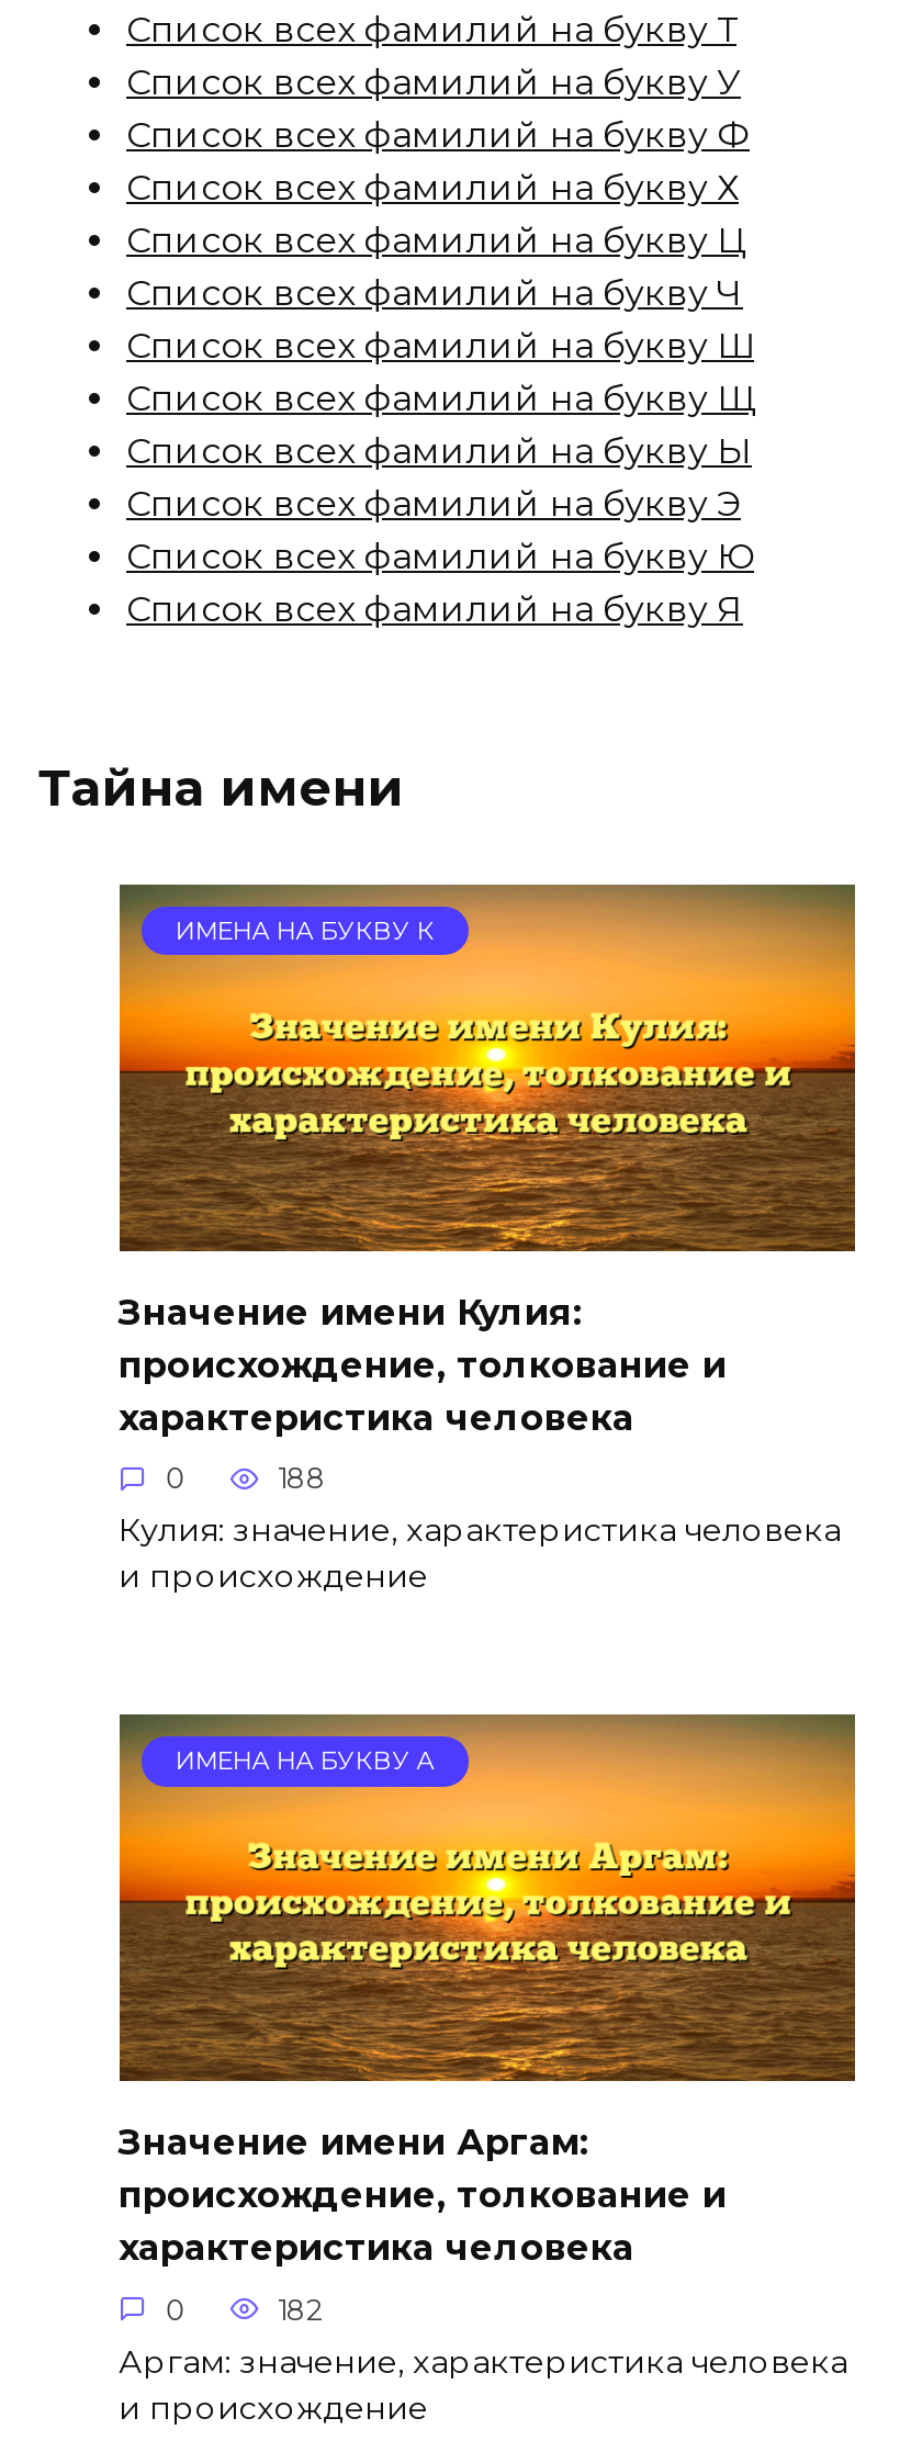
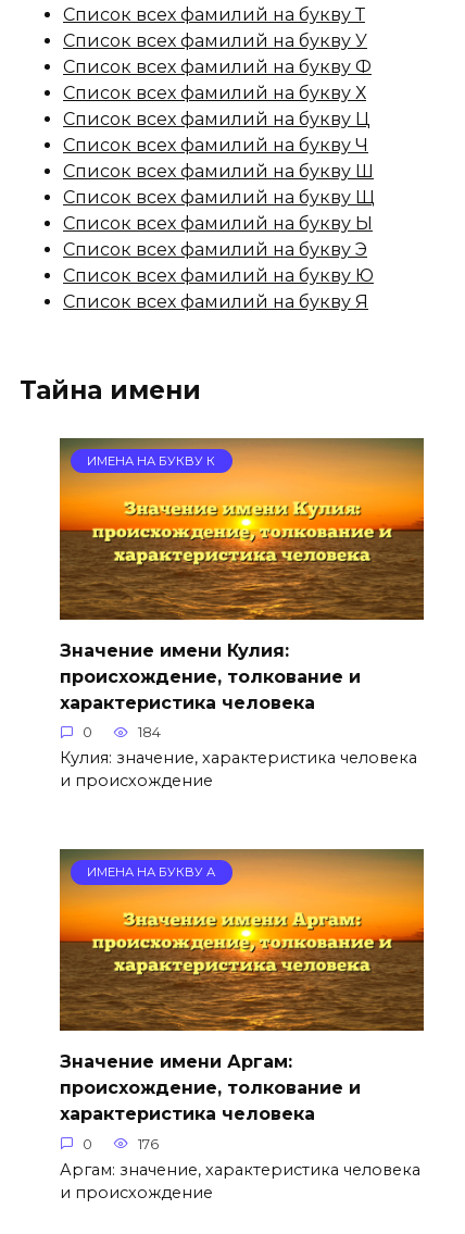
- 188
+ 184

- 182
+ 176
